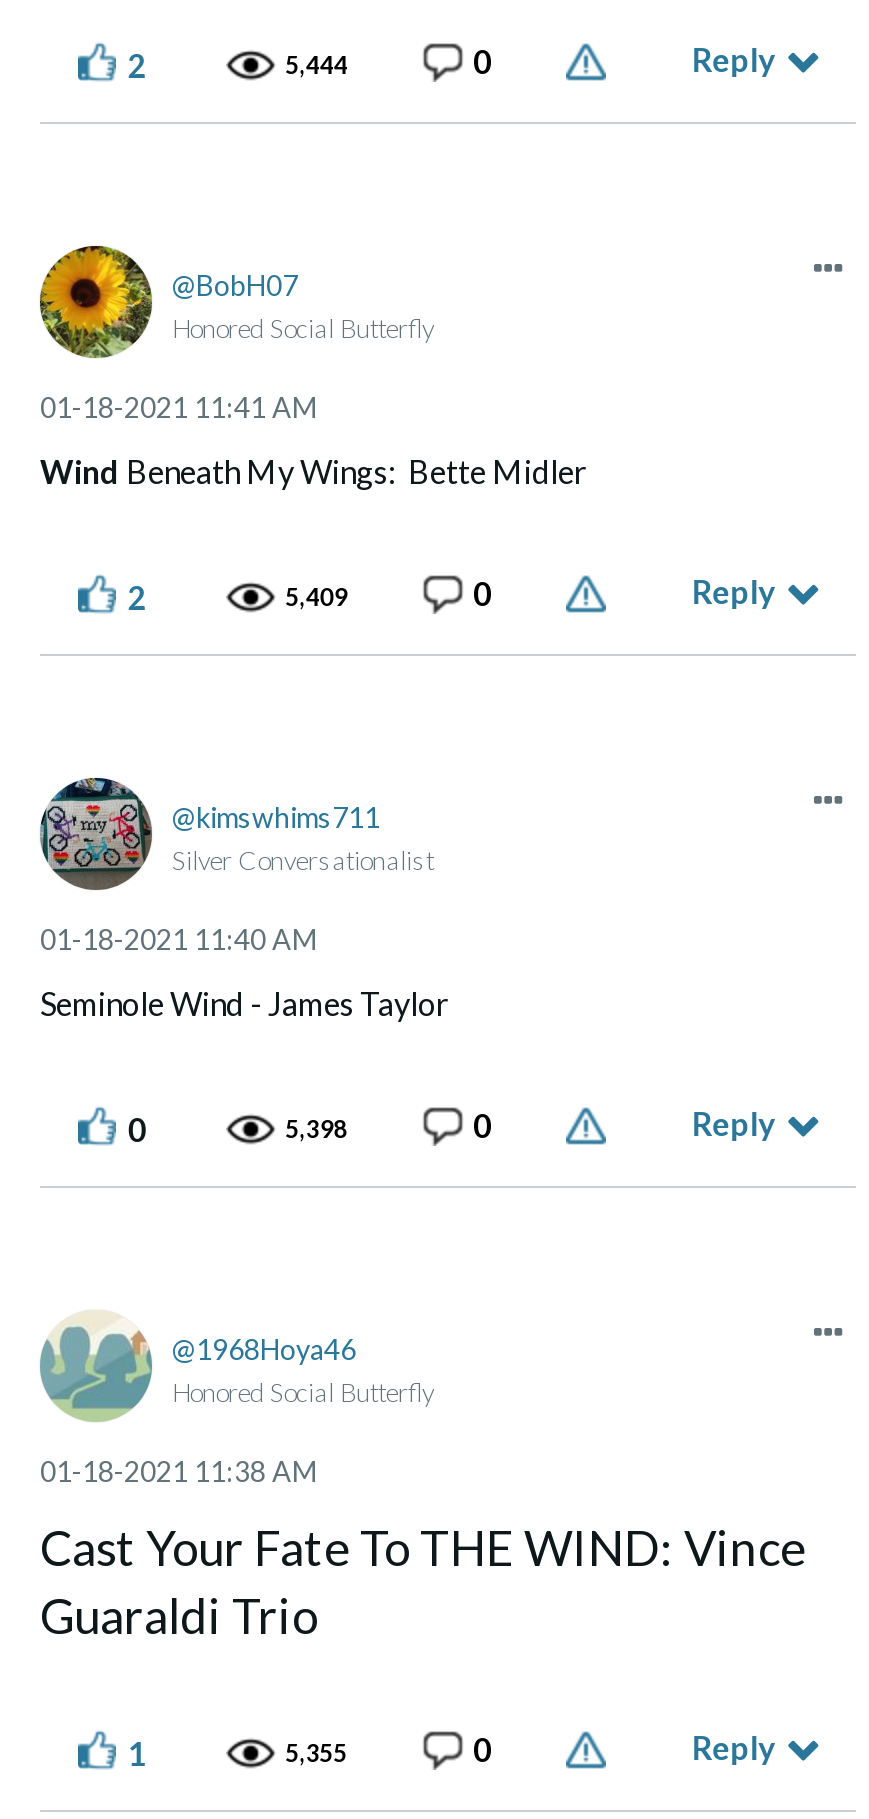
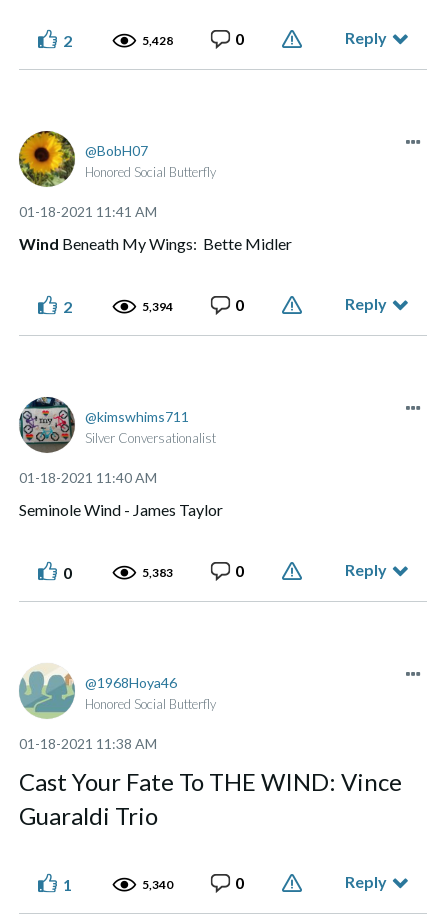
- 5,444
+ 5,428

- 5,409
+ 5,394

- 5,398
+ 5,383

- 5,355
+ 5,340
